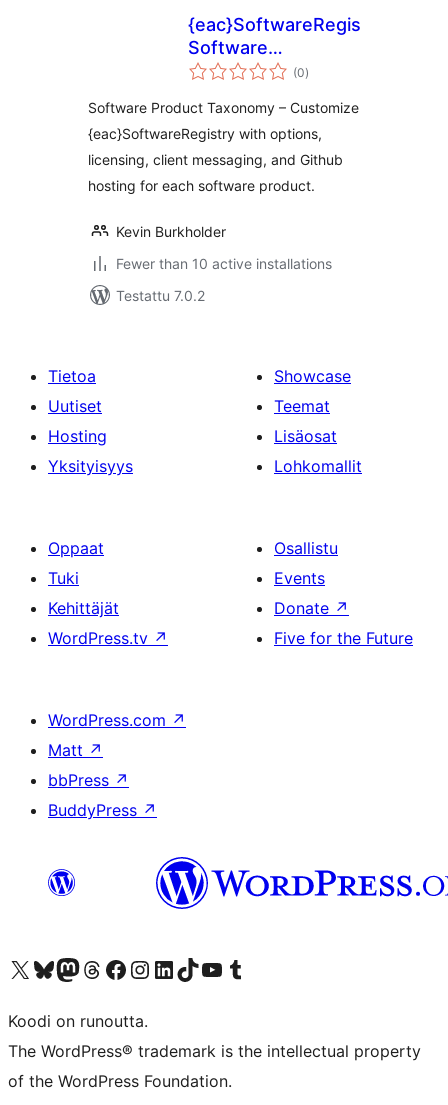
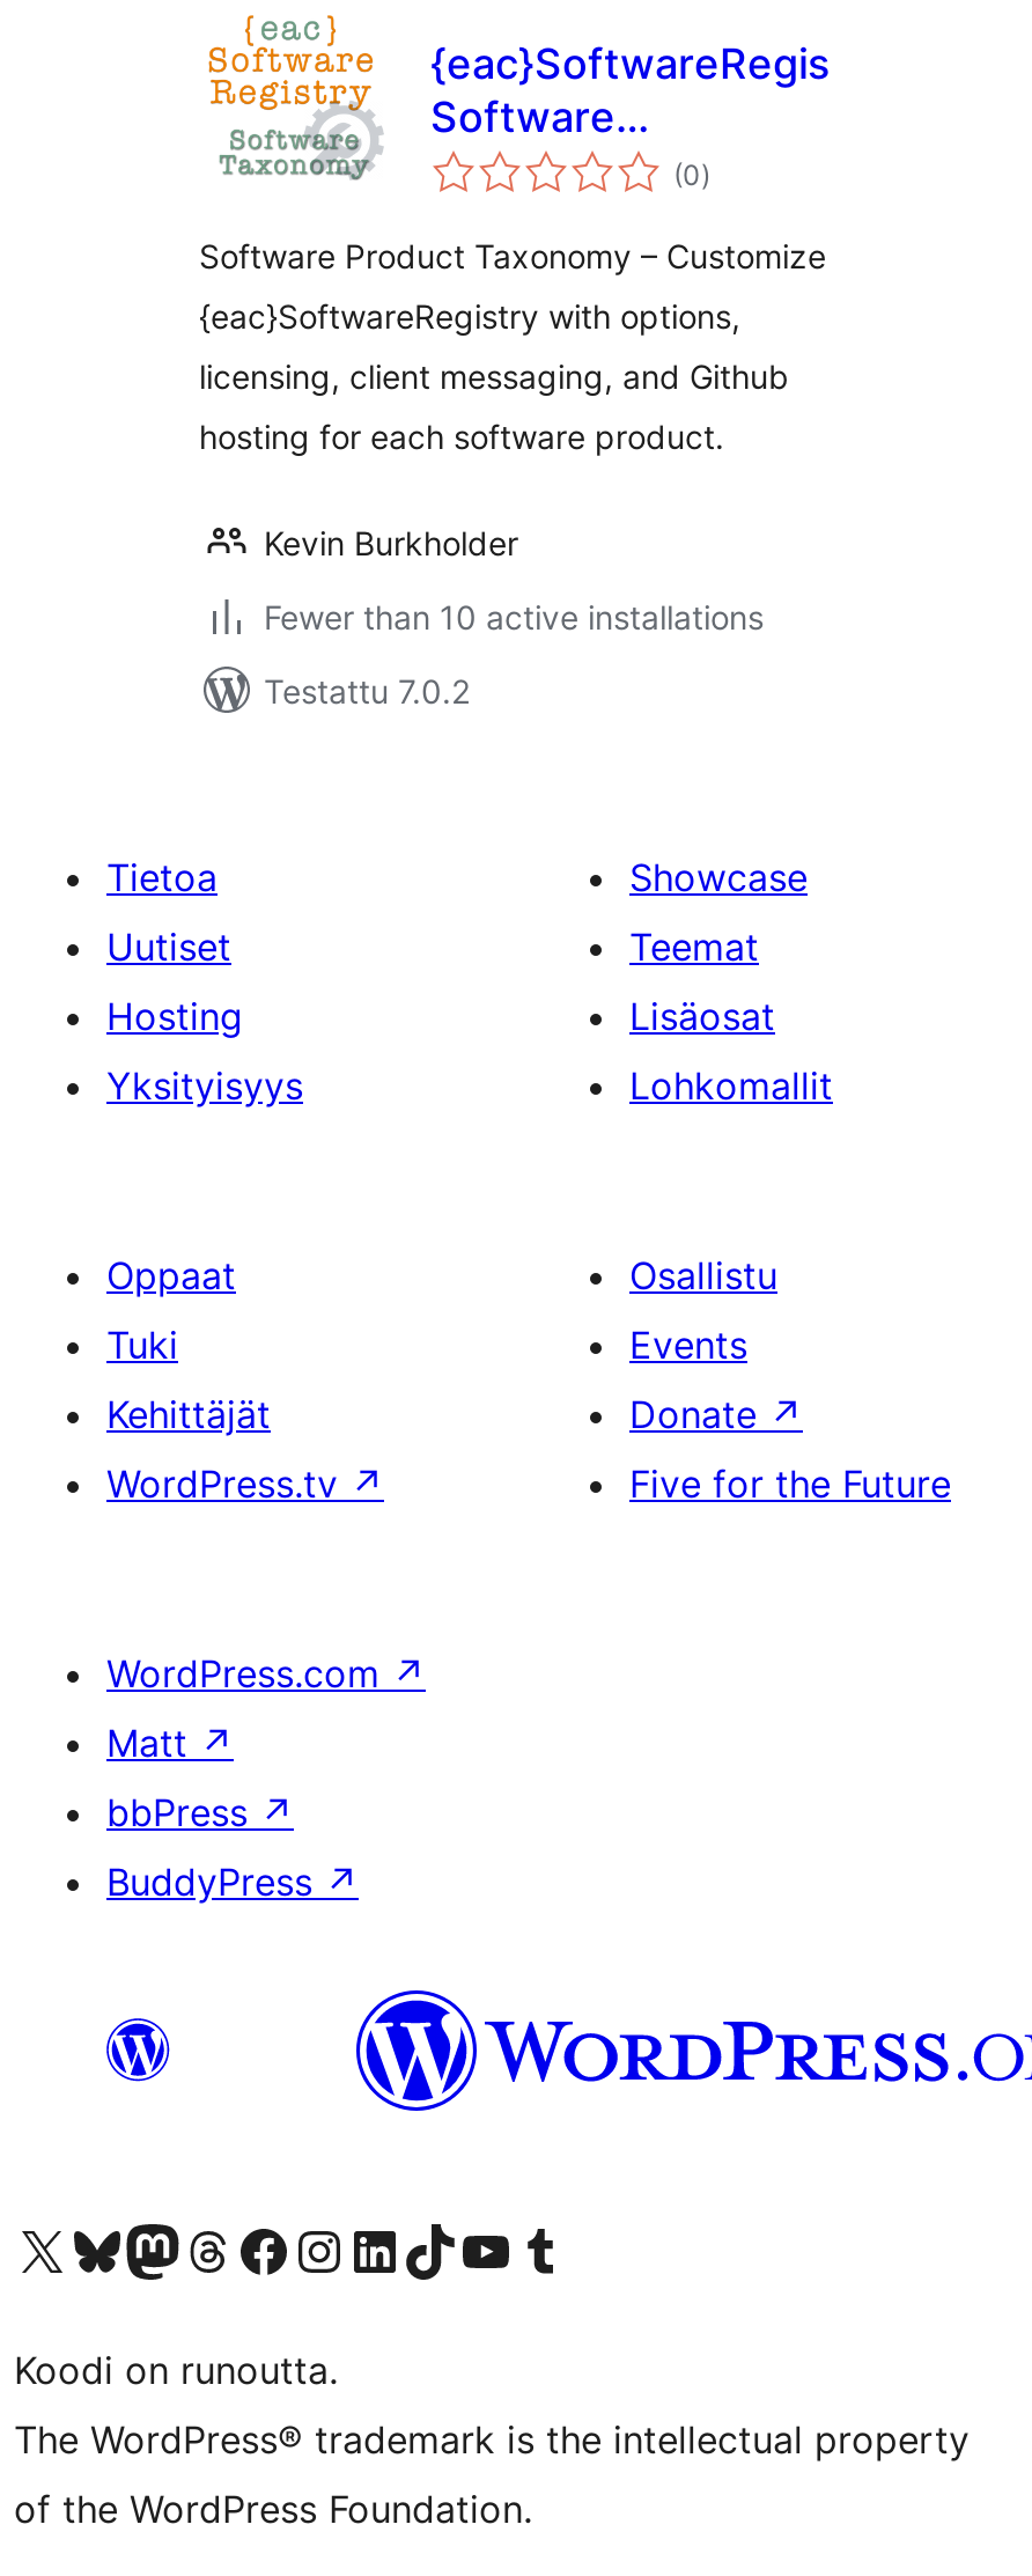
+ [image]
